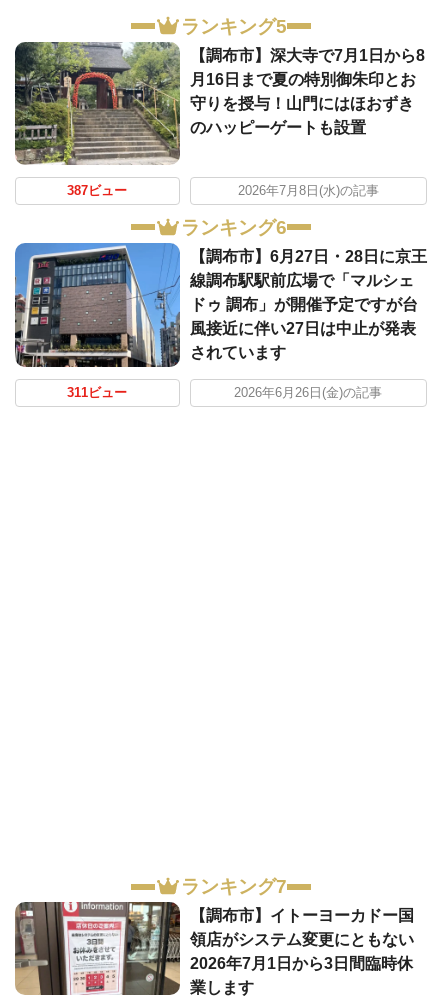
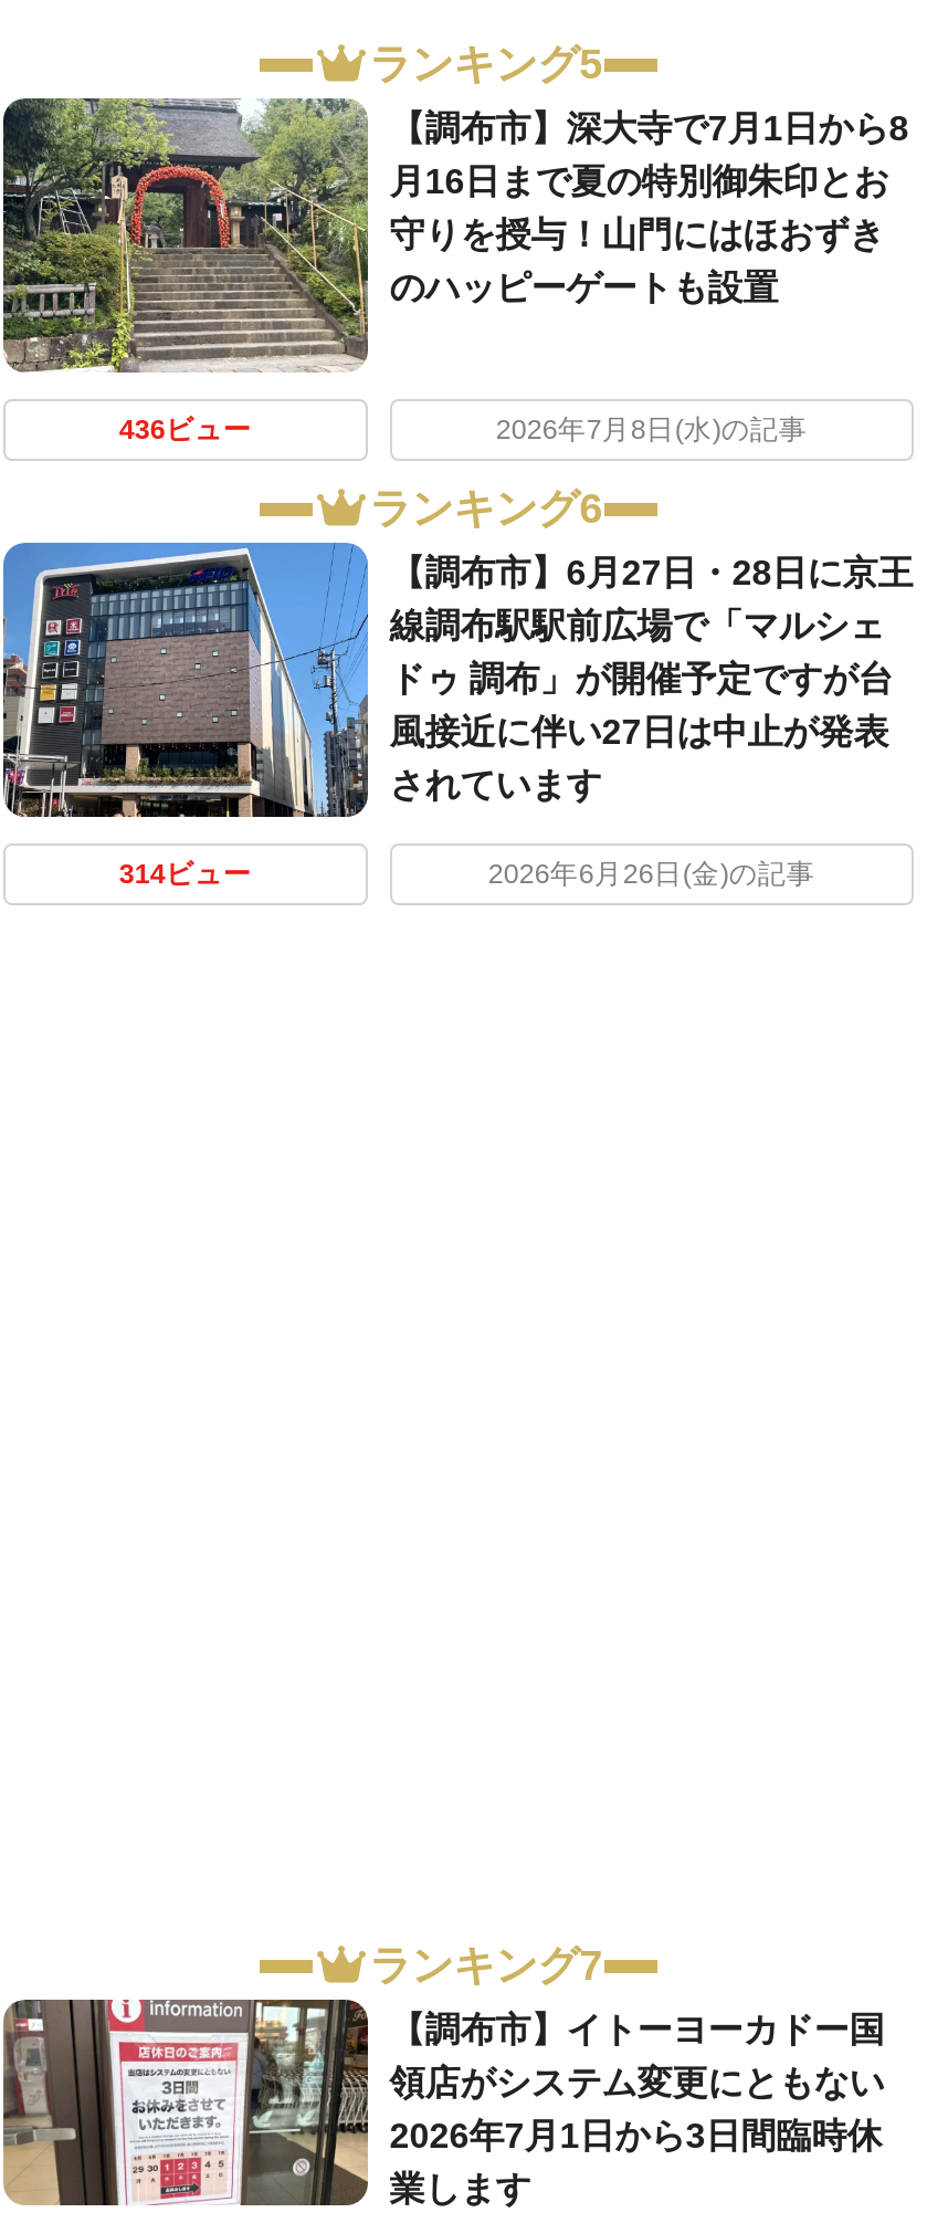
- 387ビュー
+ 436ビュー

- 311ビュー
+ 314ビュー
